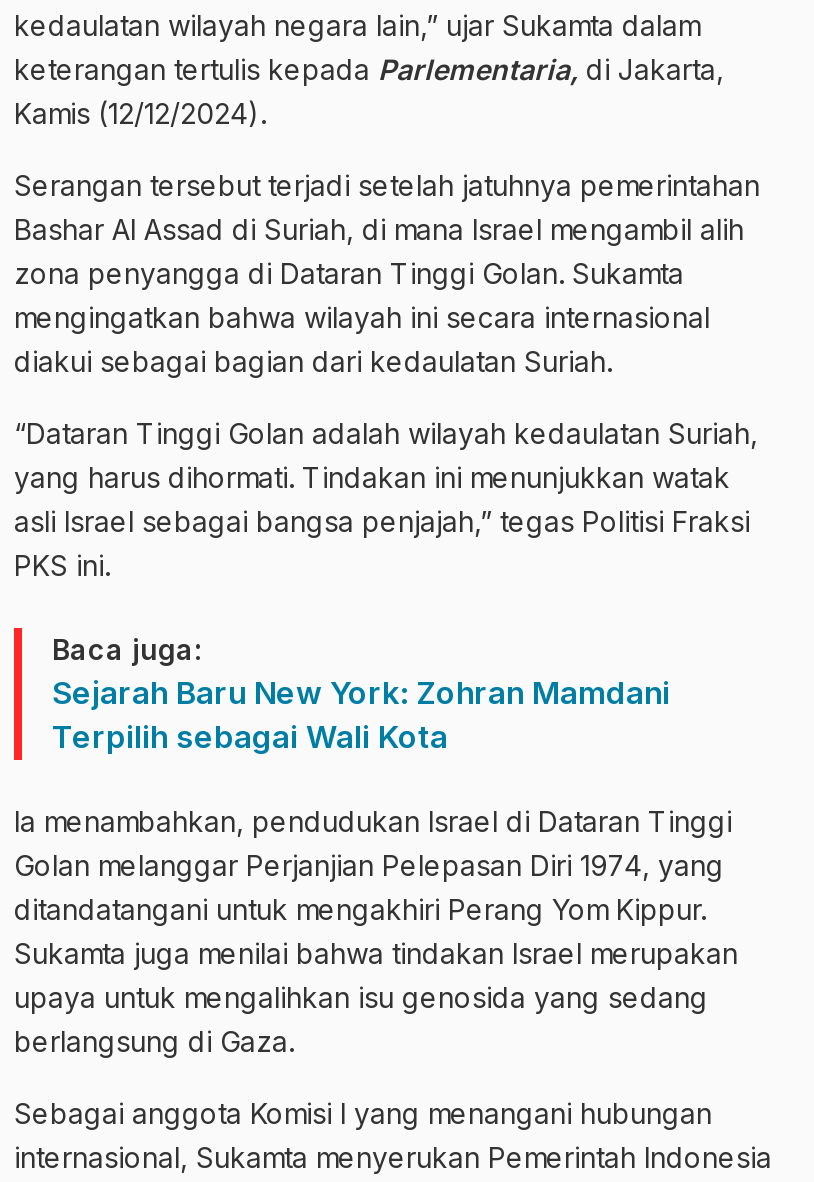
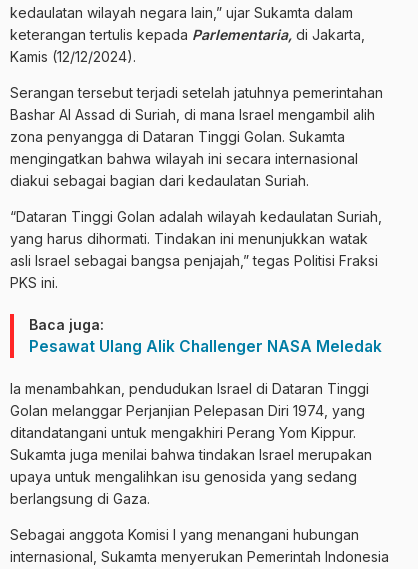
- Sejarah Baru New York: Zohran Mamdani
- Terpilih sebagai Wali Kota
+ Pesawat Ulang Alik Challenger NASA Meledak
